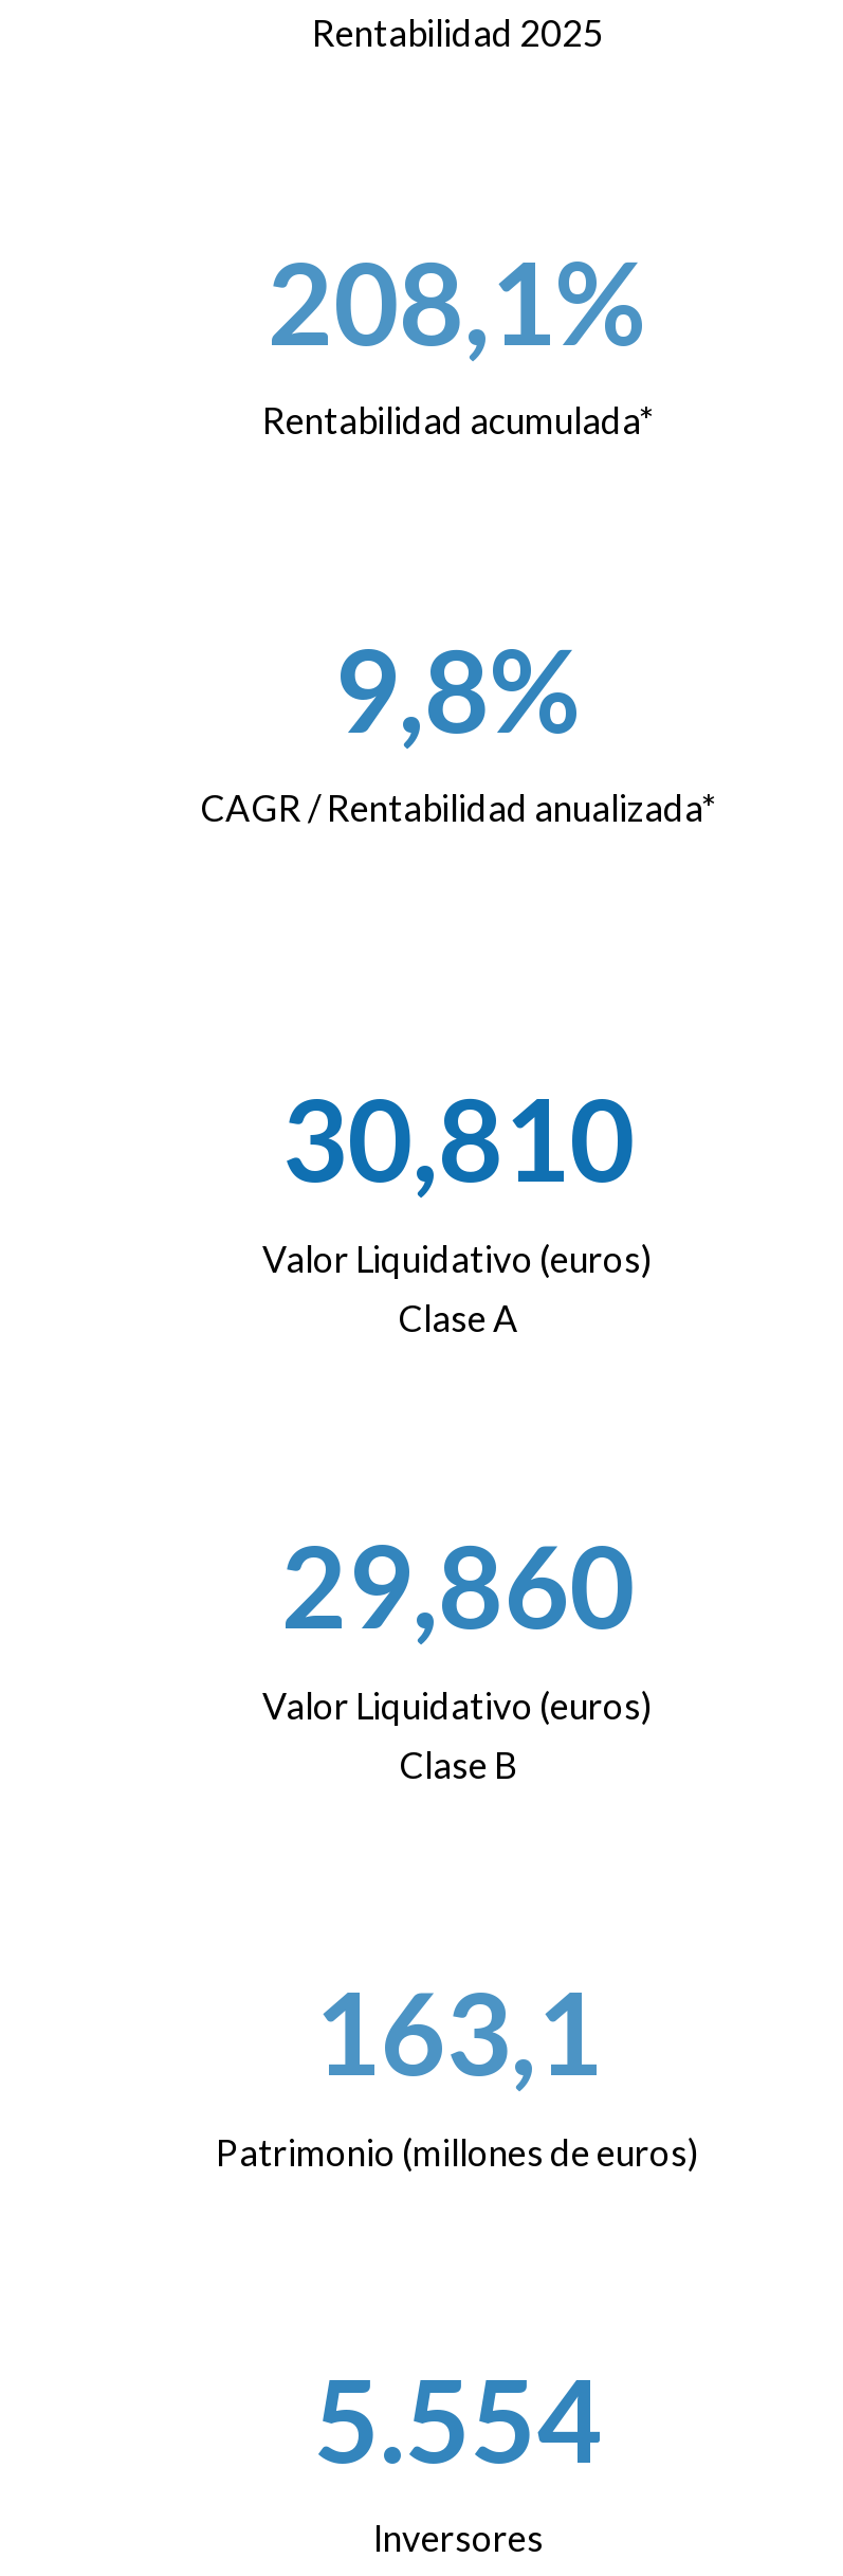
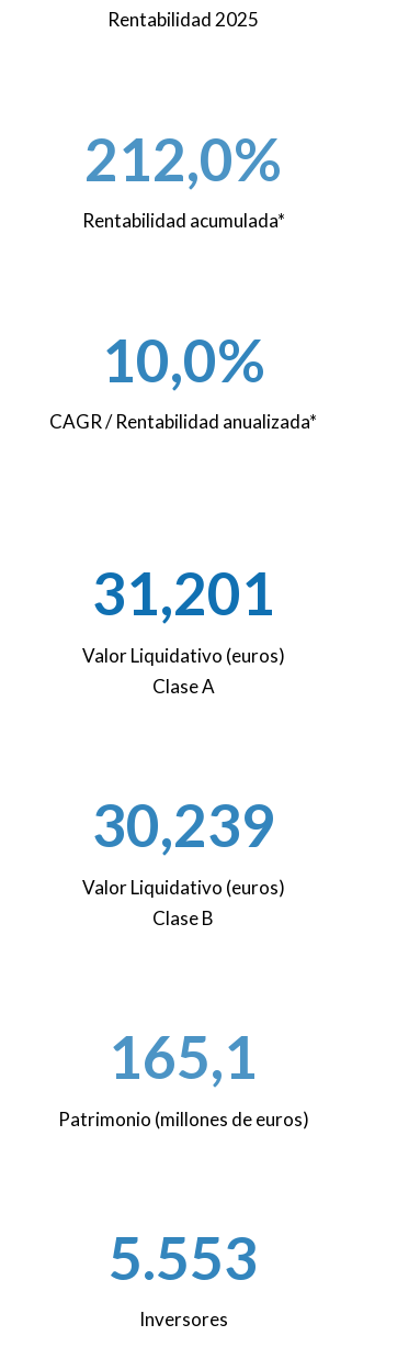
- 208,1%
+ 212,0%

- 9,8%
+ 10,0%

- 30,810
+ 31,201

- 29,860
+ 30,239

- 163,1
+ 165,1

- 5.554
+ 5.553
